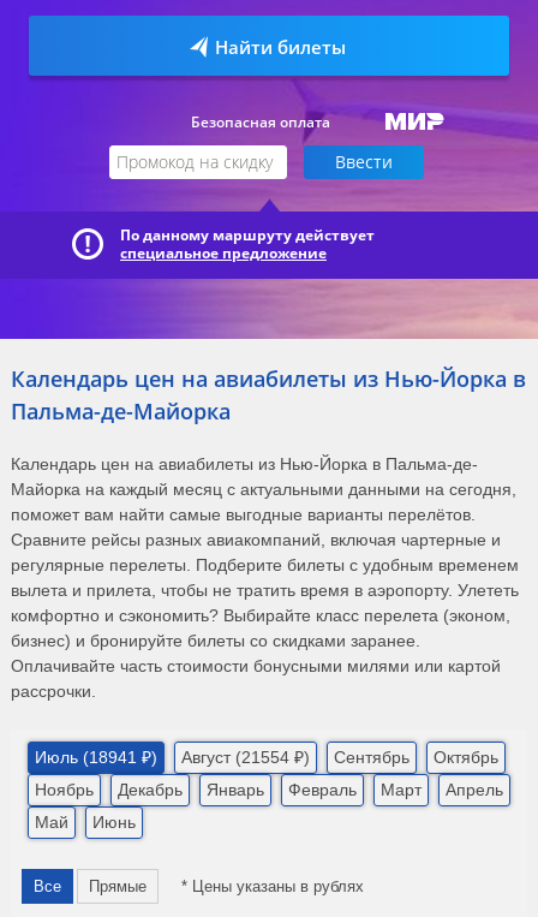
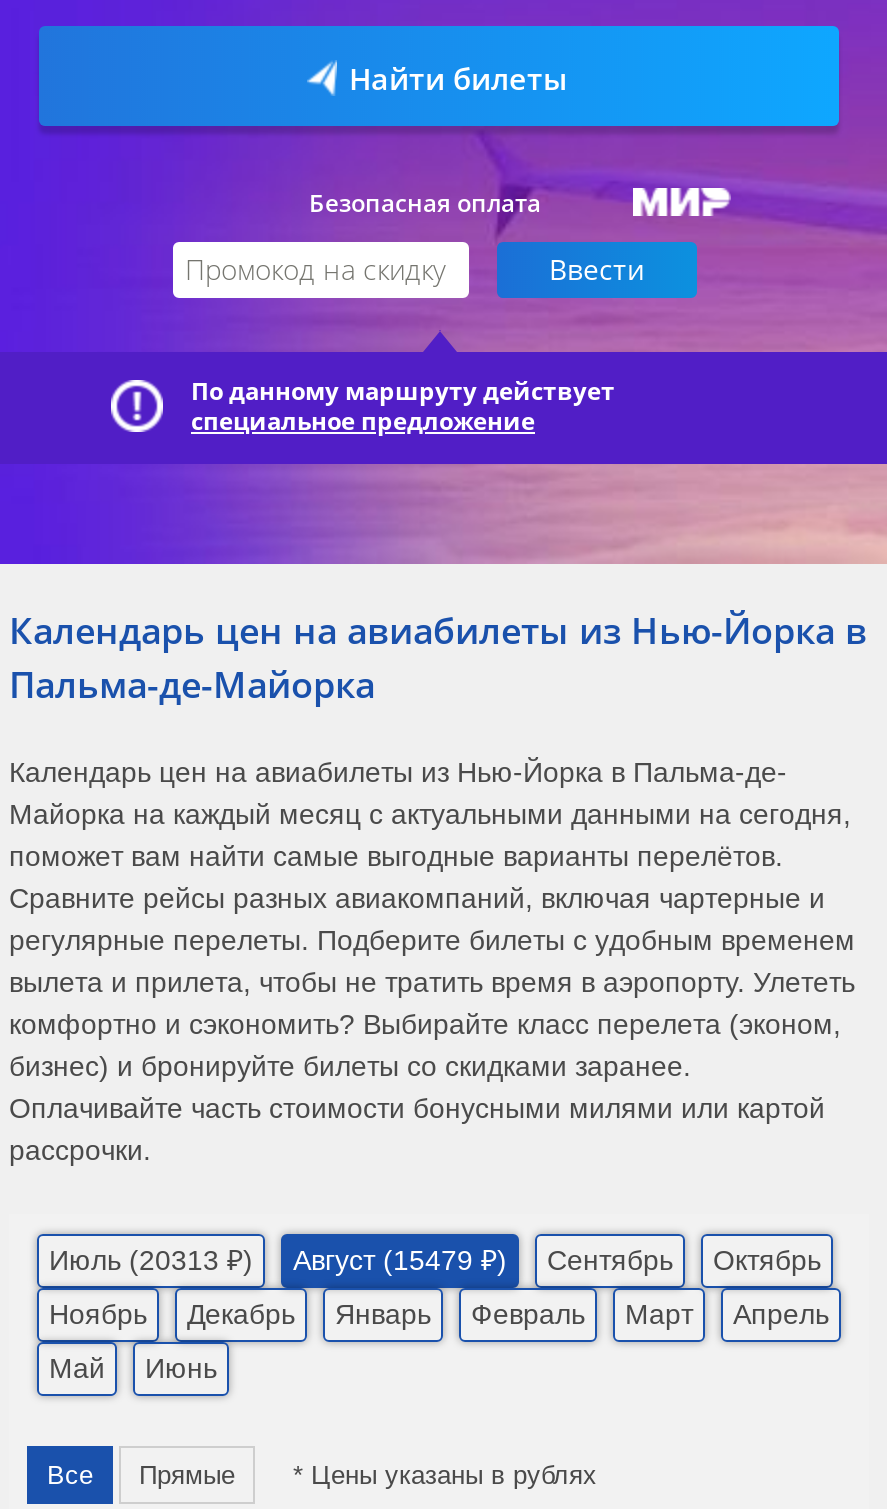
- Июль (18941 ₽)
+ Июль (20313 ₽)

- Август (21554 ₽)
+ Август (15479 ₽)
